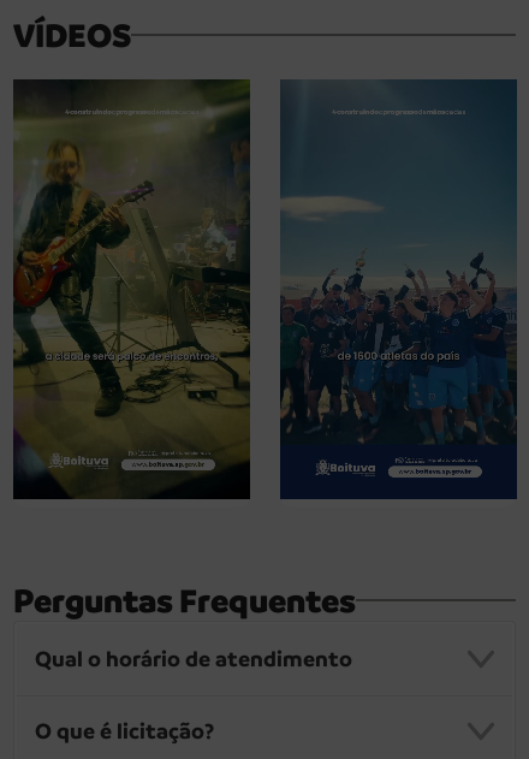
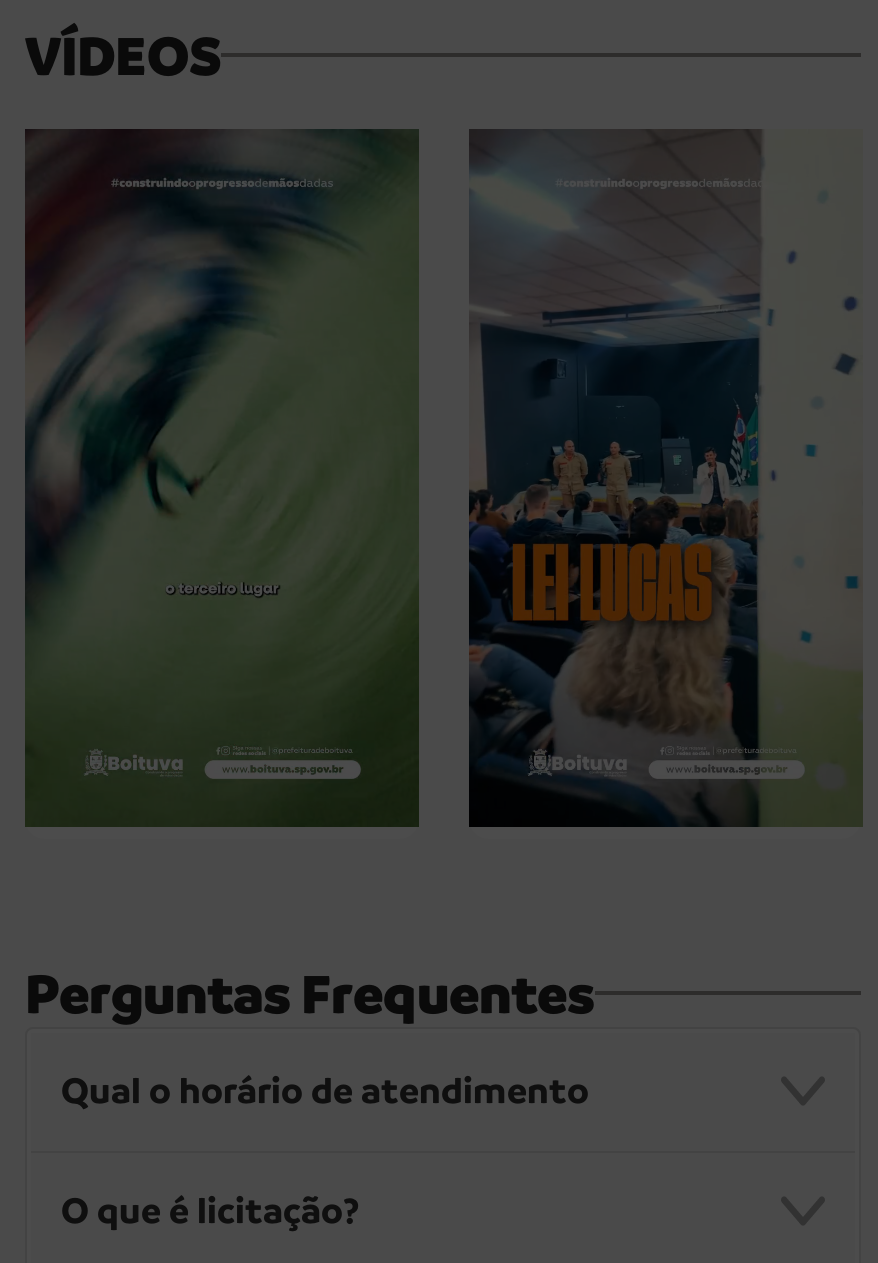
- [image]
+ [image]

- [image]
+ [image]
